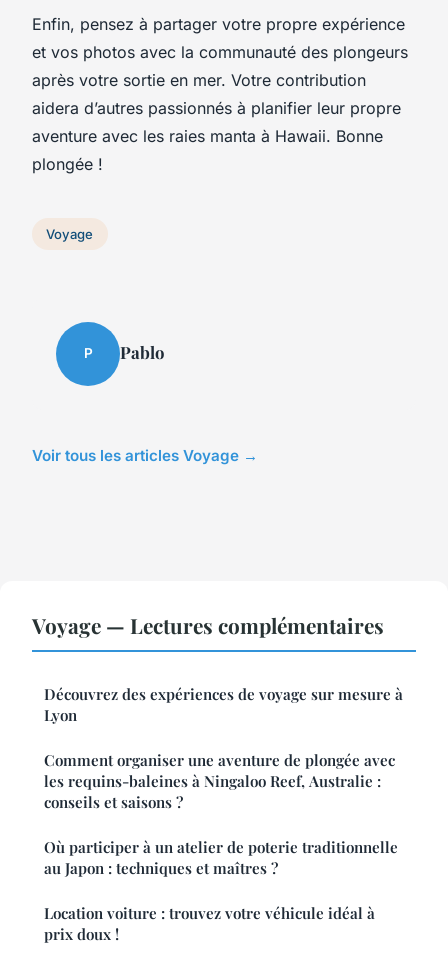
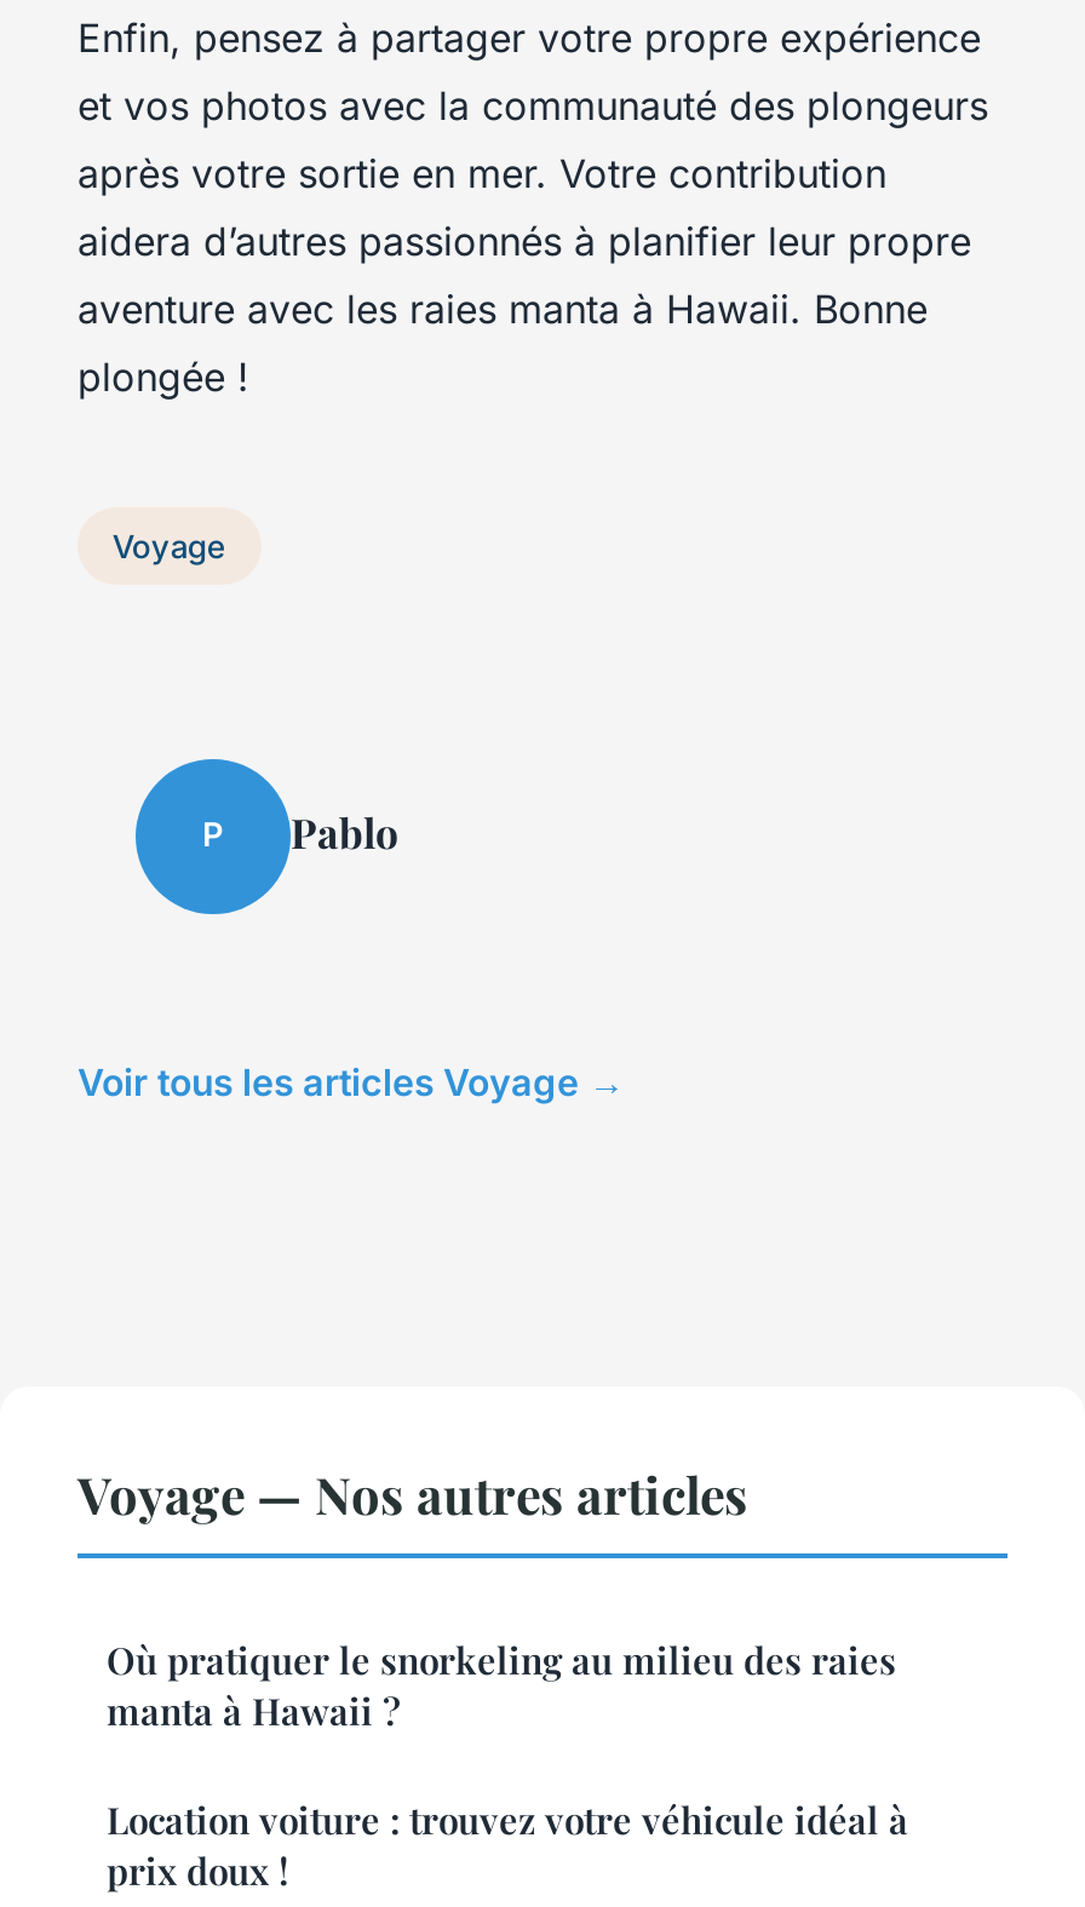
- Voyage — Lectures complémentaires
- Découvrez des expériences de voyage sur mesure à
- Lyon
- Comment organiser une aventure de plongée avec
- les requins-baleines à Ningaloo Reef, Australie :
- conseils et saisons ?
- Où participer à un atelier de poterie traditionnelle
- au Japon : techniques et maîtres ?
+ Voyage — Nos autres articles
+ Où pratiquer le snorkeling au milieu des raies
+ manta à Hawaii ?
